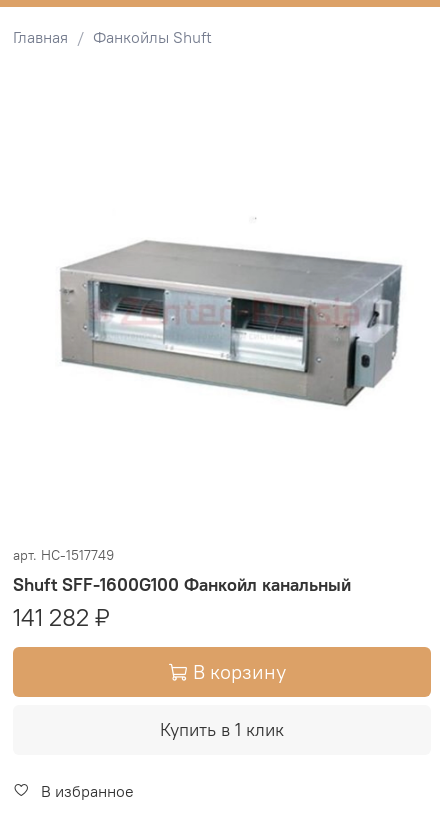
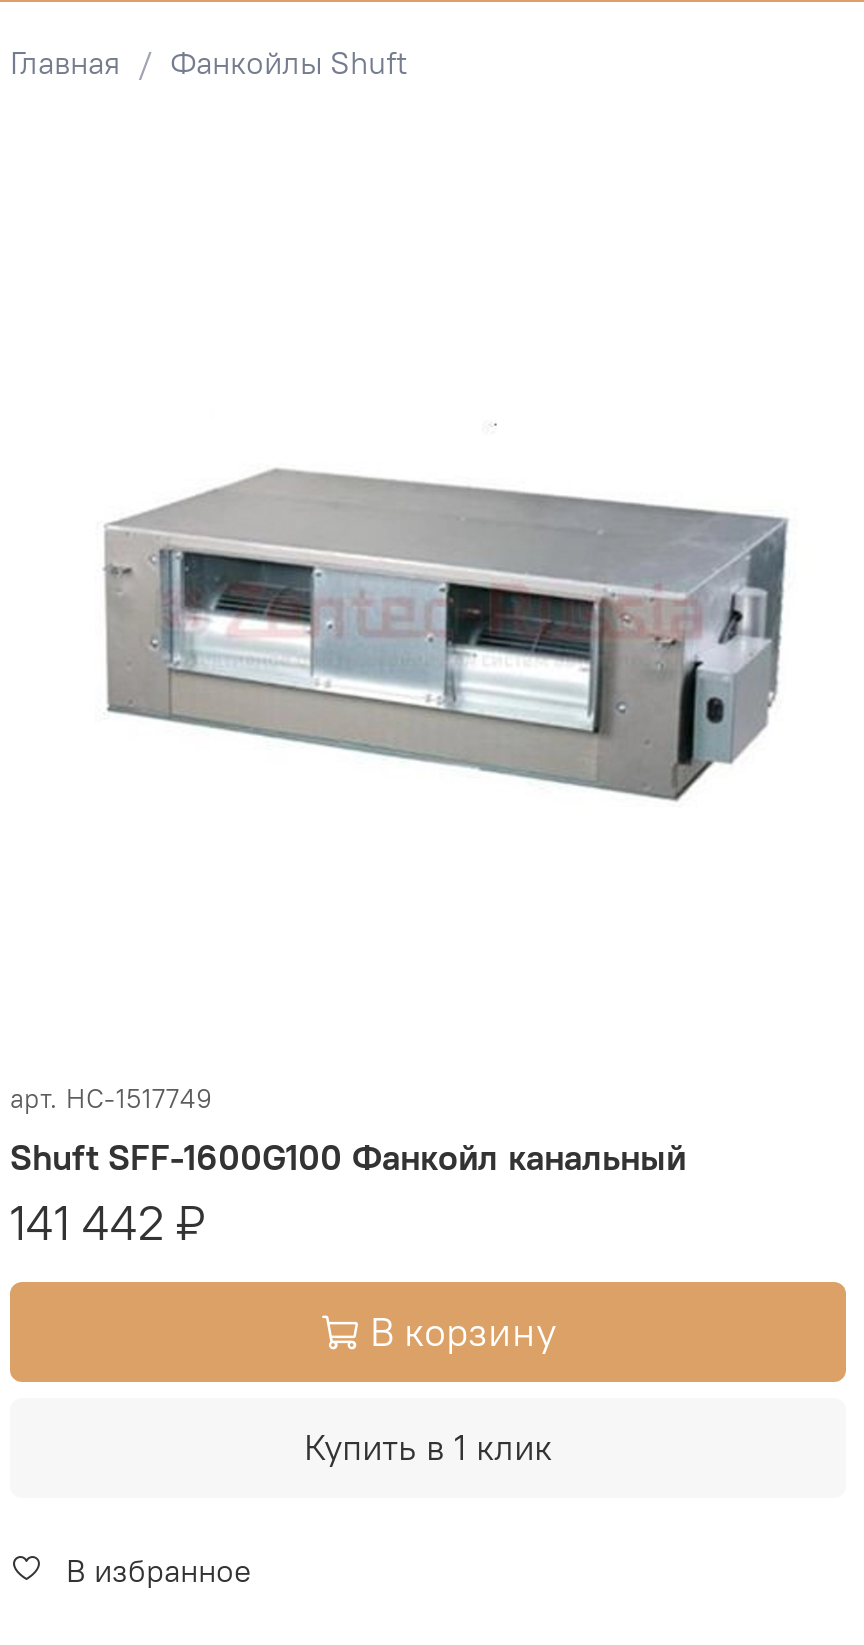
- 141 282 ₽
+ 141 442 ₽
